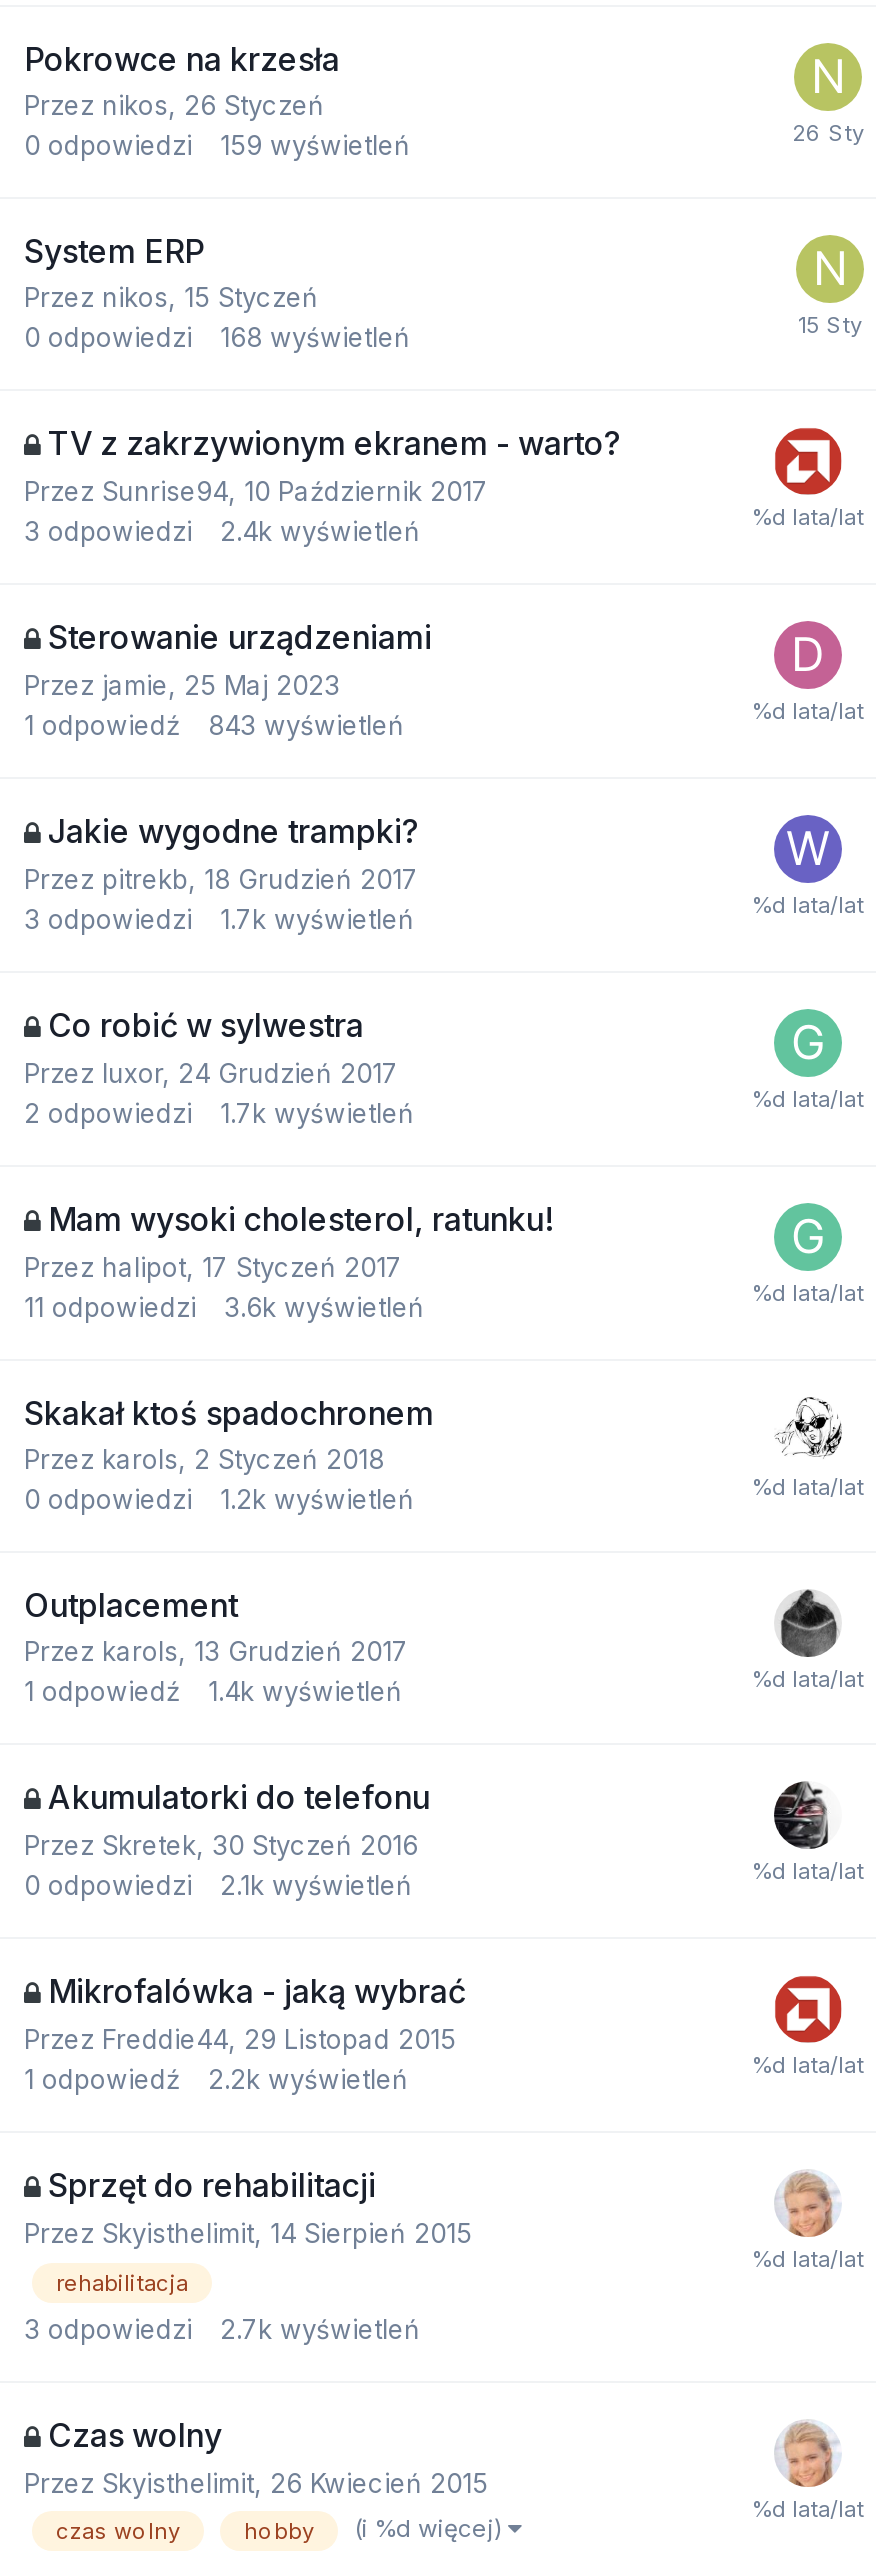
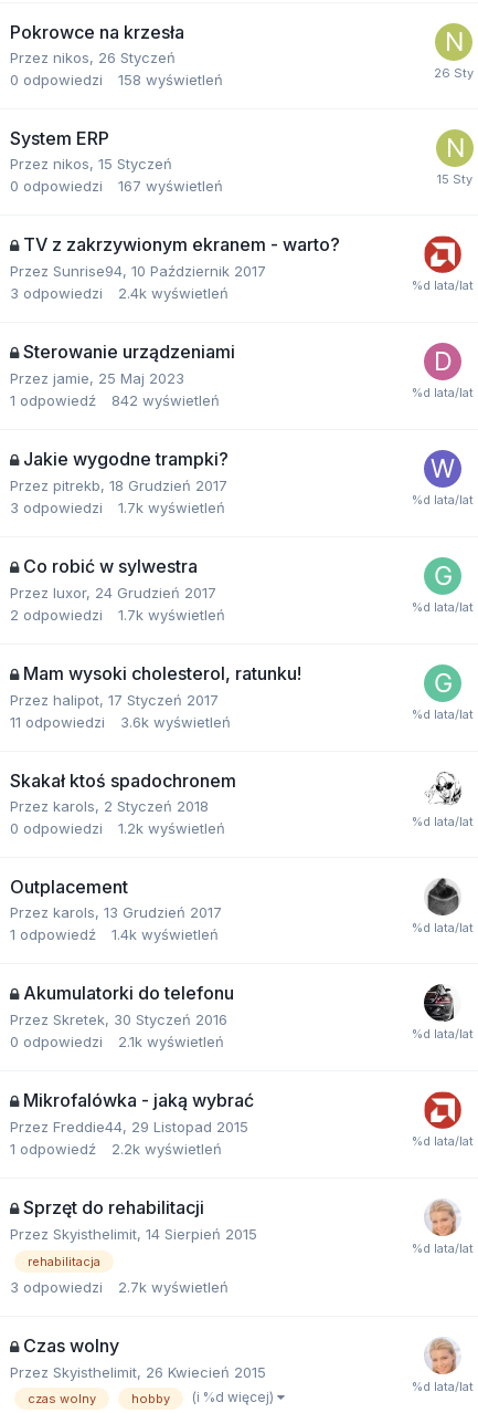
- 0 odpowiedzi 159 wyświetleń
+ 0 odpowiedzi 158 wyświetleń

- 0 odpowiedzi 168 wyświetleń
+ 0 odpowiedzi 167 wyświetleń

- 1 odpowiedź 843 wyświetleń
+ 1 odpowiedź 842 wyświetleń
